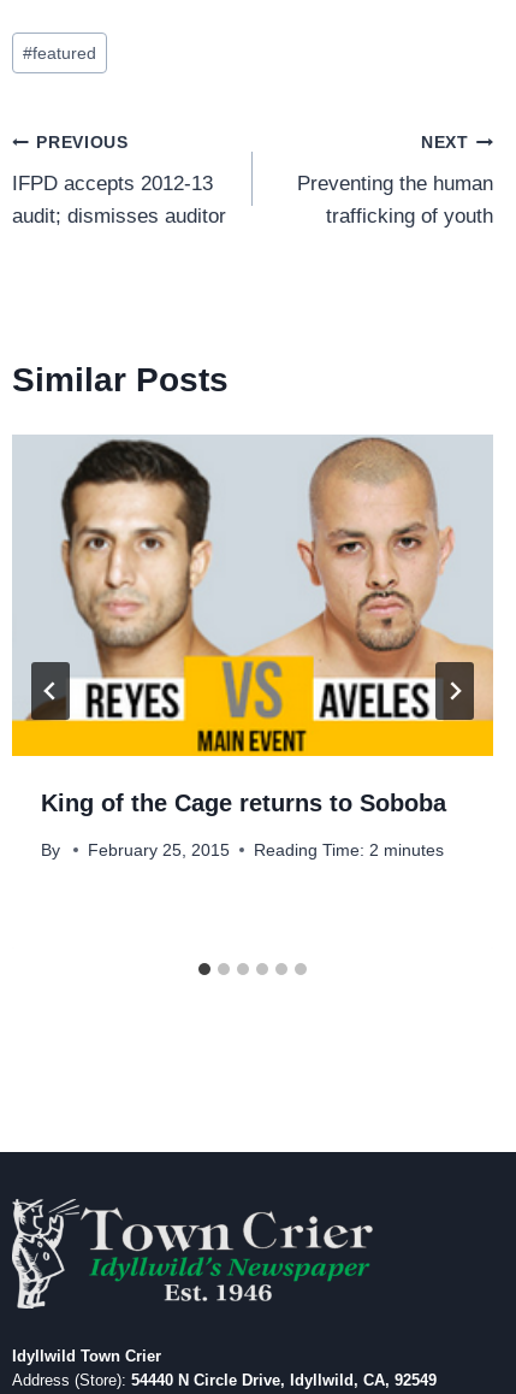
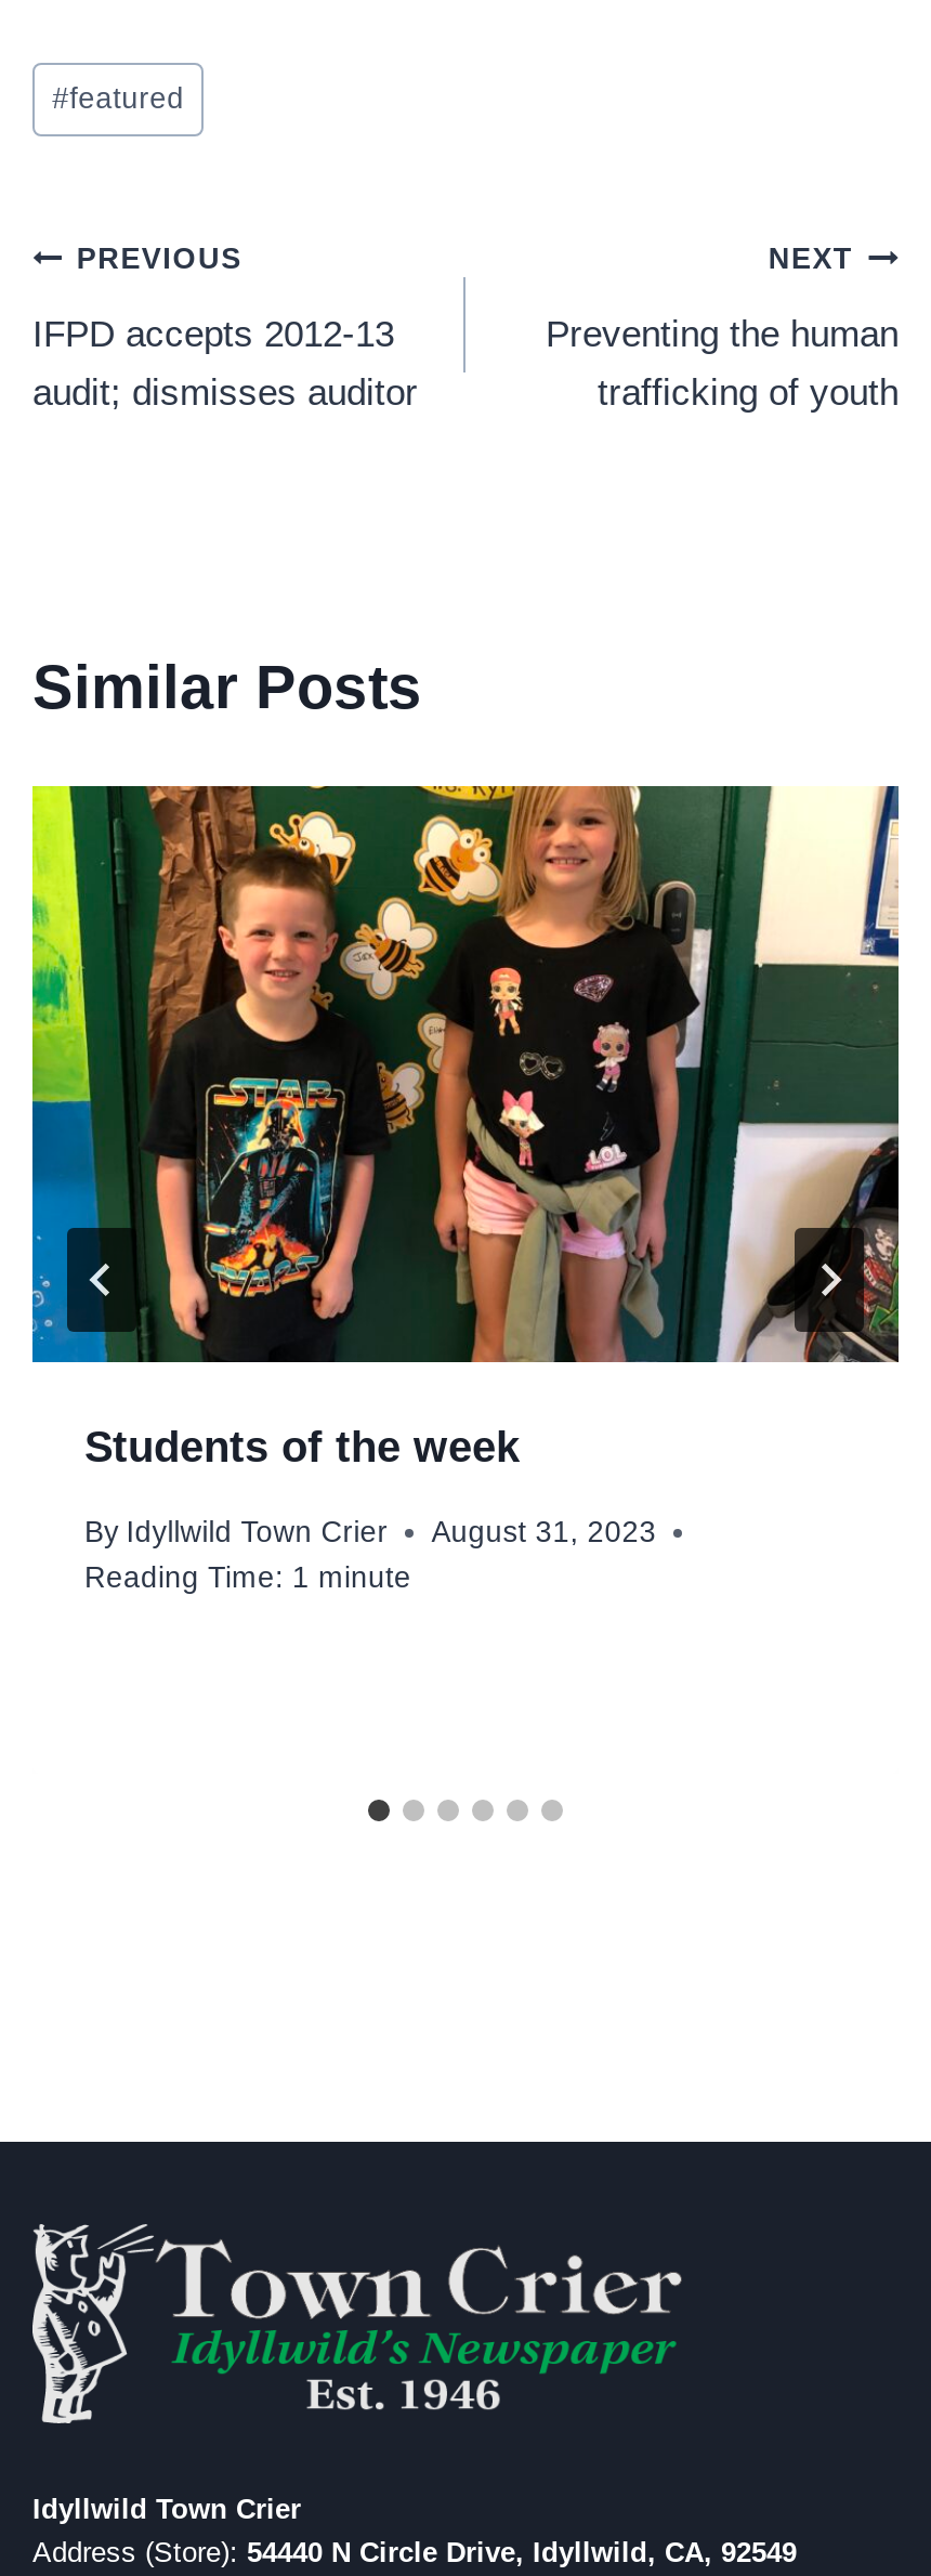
- [image]
- King of the Cage returns to Soboba
+ [image]
+ Students of the week

- By
- February 25, 2015
- Reading Time: 2 minutes
+ By Idyllwild Town Crier
+ August 31, 2023
+ Reading Time: 1 minute
